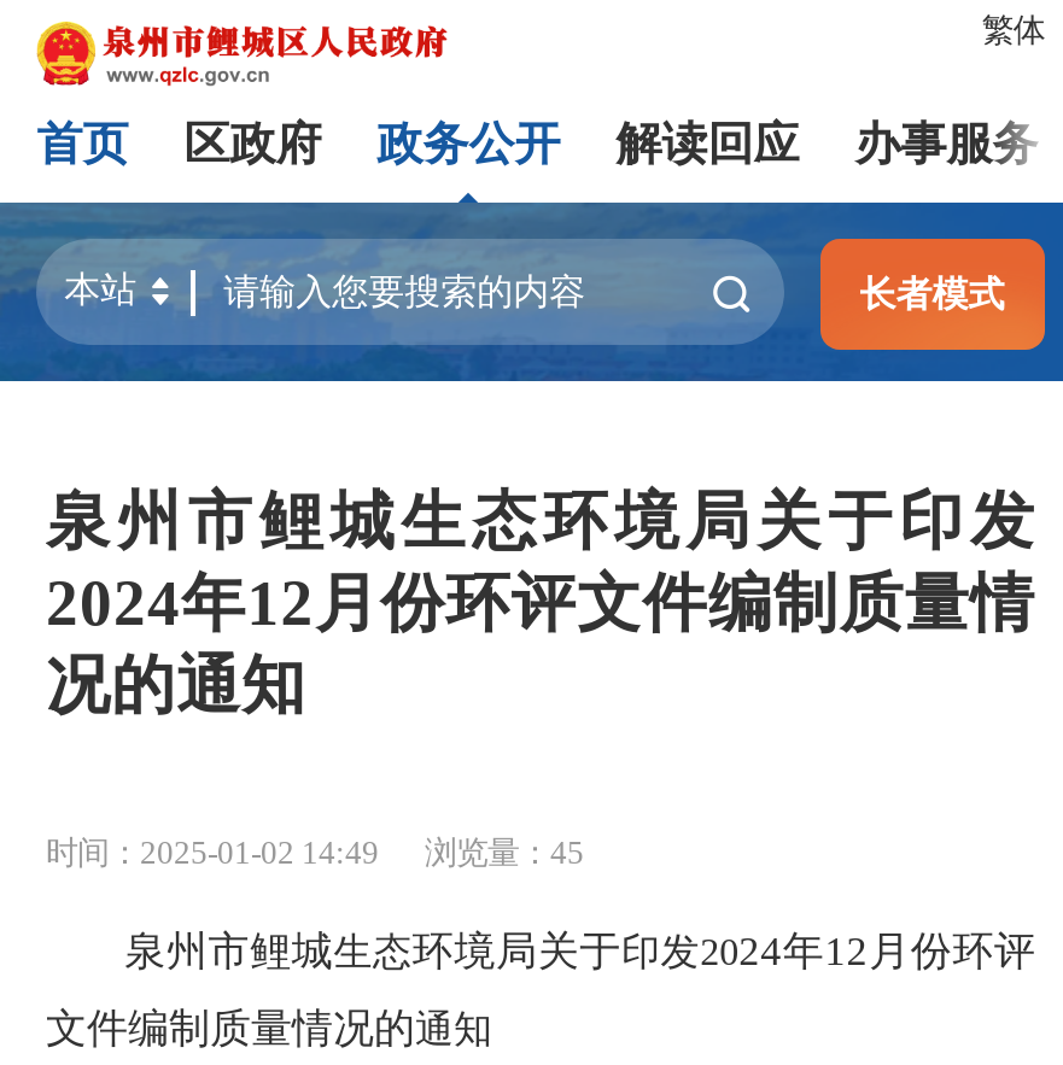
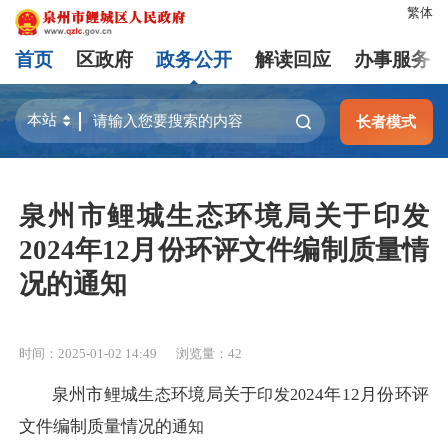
- 时间：2025-01-02 14:49 浏览量：45
+ 时间：2025-01-02 14:49 浏览量：42
